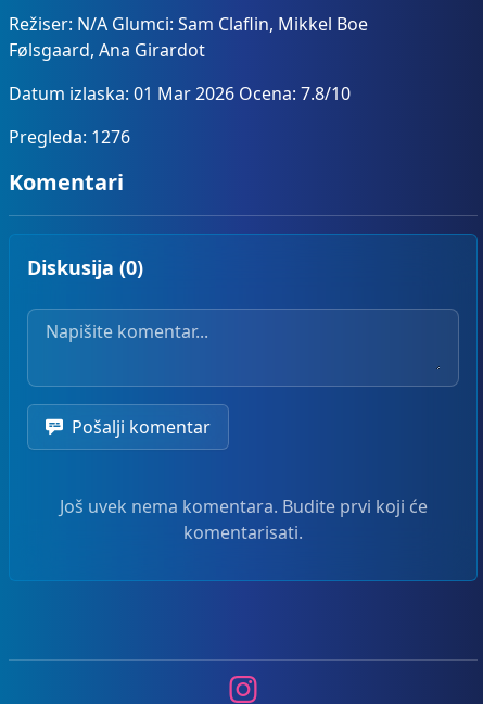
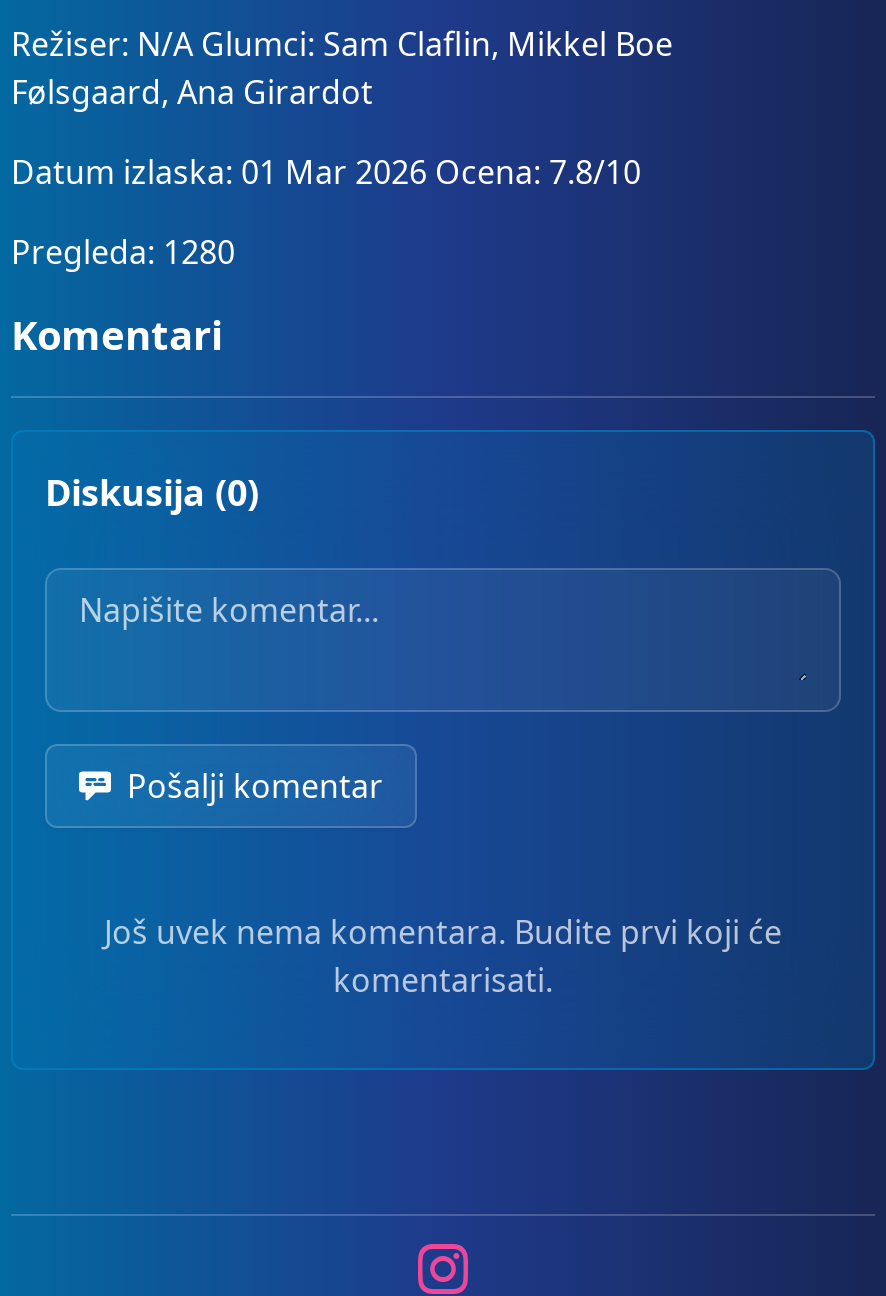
- Pregleda: 1276
+ Pregleda: 1280
